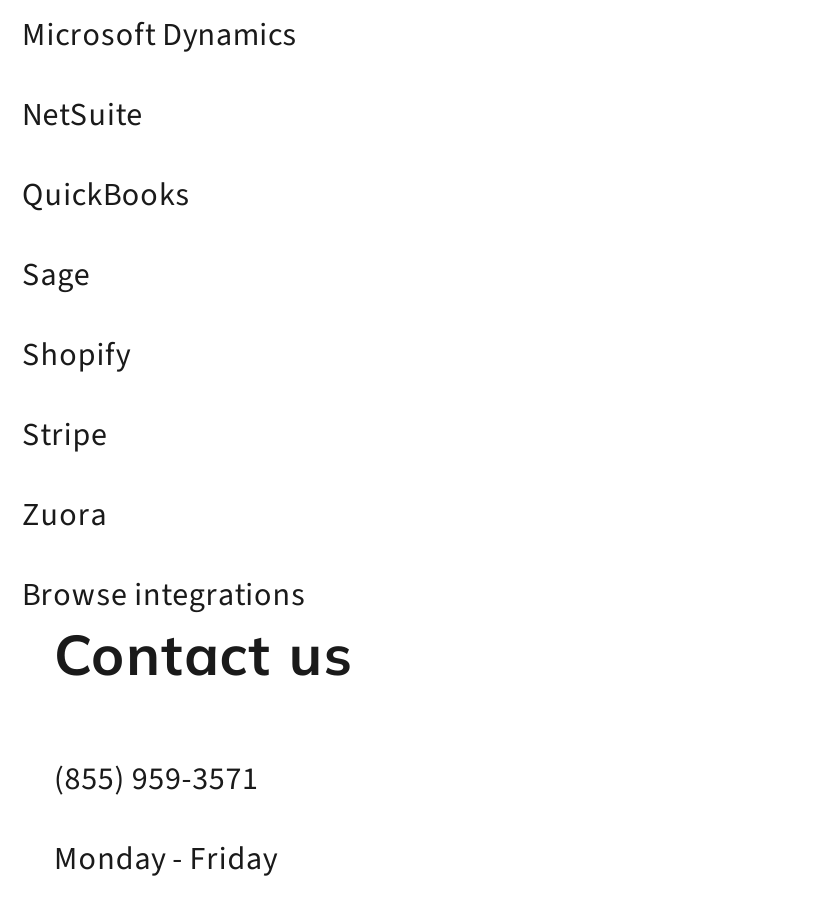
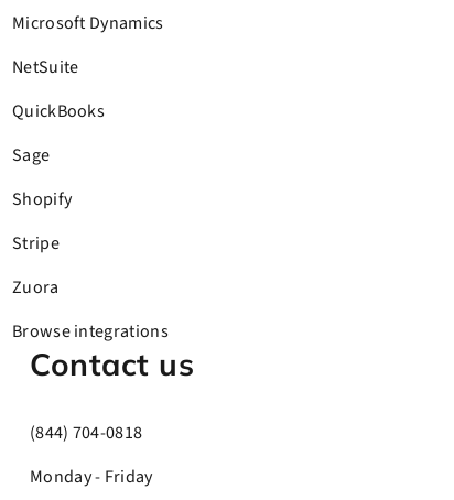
- (855) 959-3571
+ (844) 704-0818
